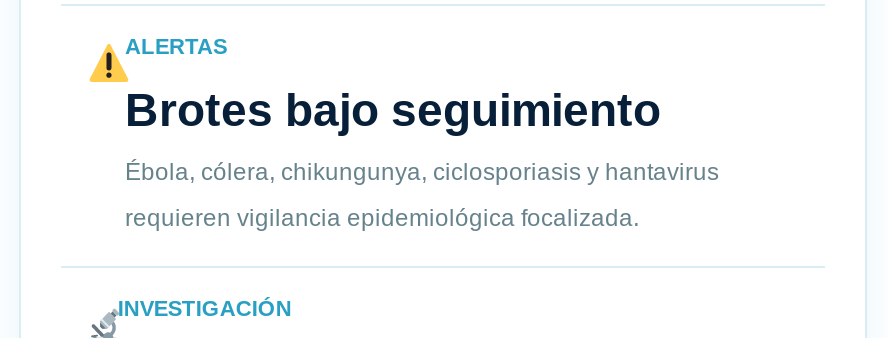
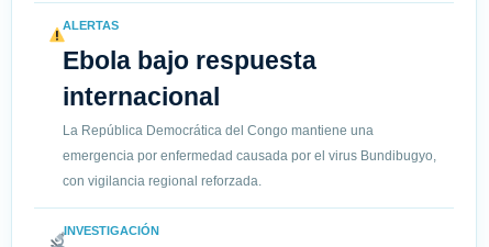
- Brotes bajo seguimiento
- Ébola, cólera, chikungunya, ciclosporiasis y hantavirus
- requieren vigilancia epidemiológica focalizada.
+ Ebola bajo respuesta
+ internacional
+ La República Democrática del Congo mantiene una
+ emergencia por enfermedad causada por el virus Bundibugyo,
+ con vigilancia regional reforzada.
